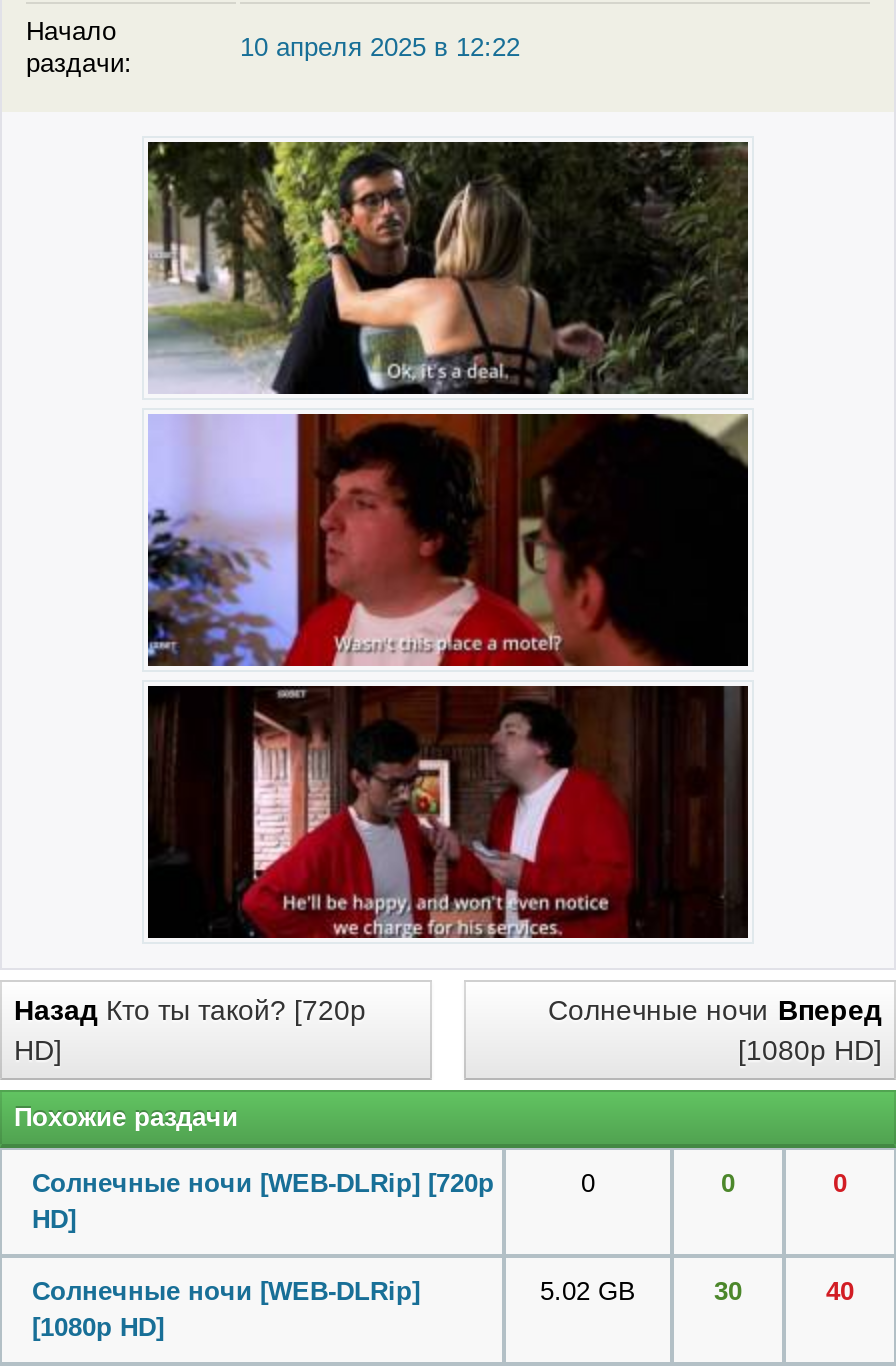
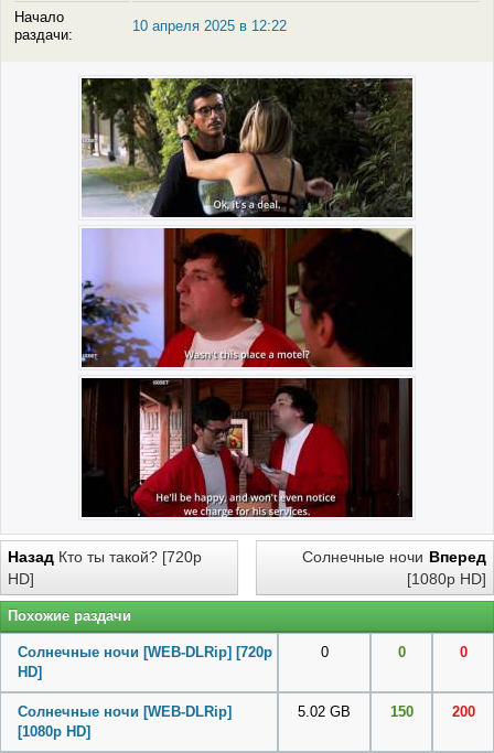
- 30
+ 150

- 40
+ 200
